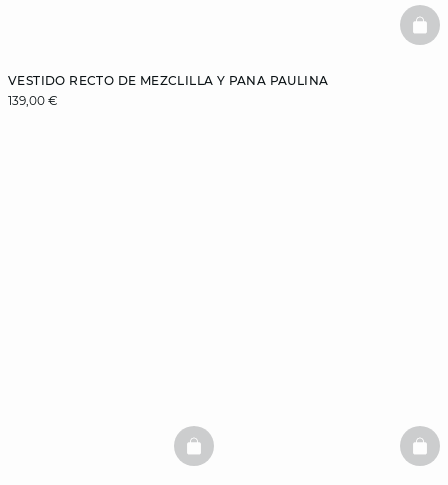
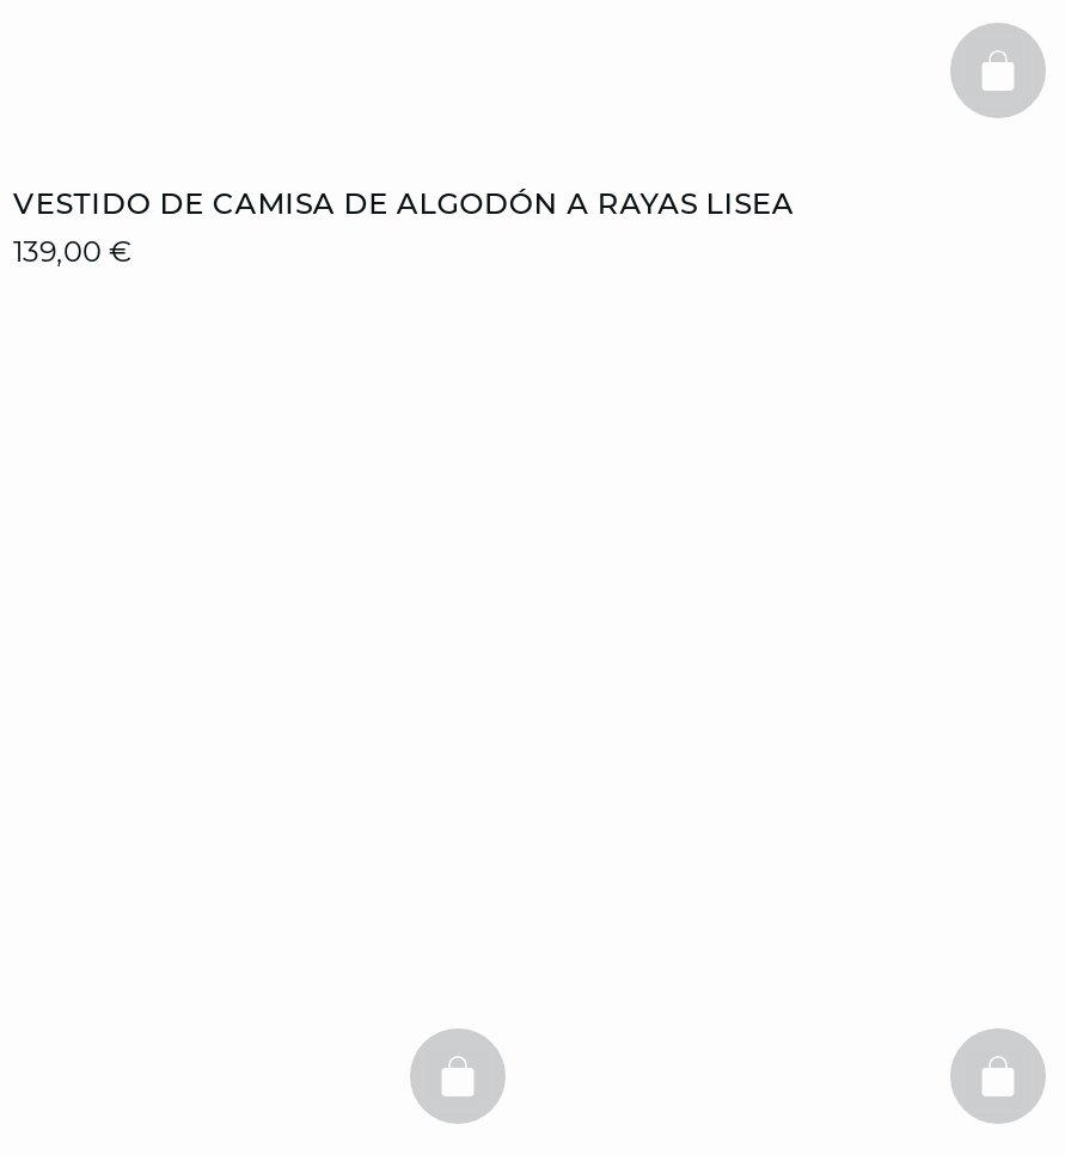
- VESTIDO RECTO DE MEZCLILLA Y PANA PAULINA
+ VESTIDO DE CAMISA DE ALGODÓN A RAYAS LISEA
